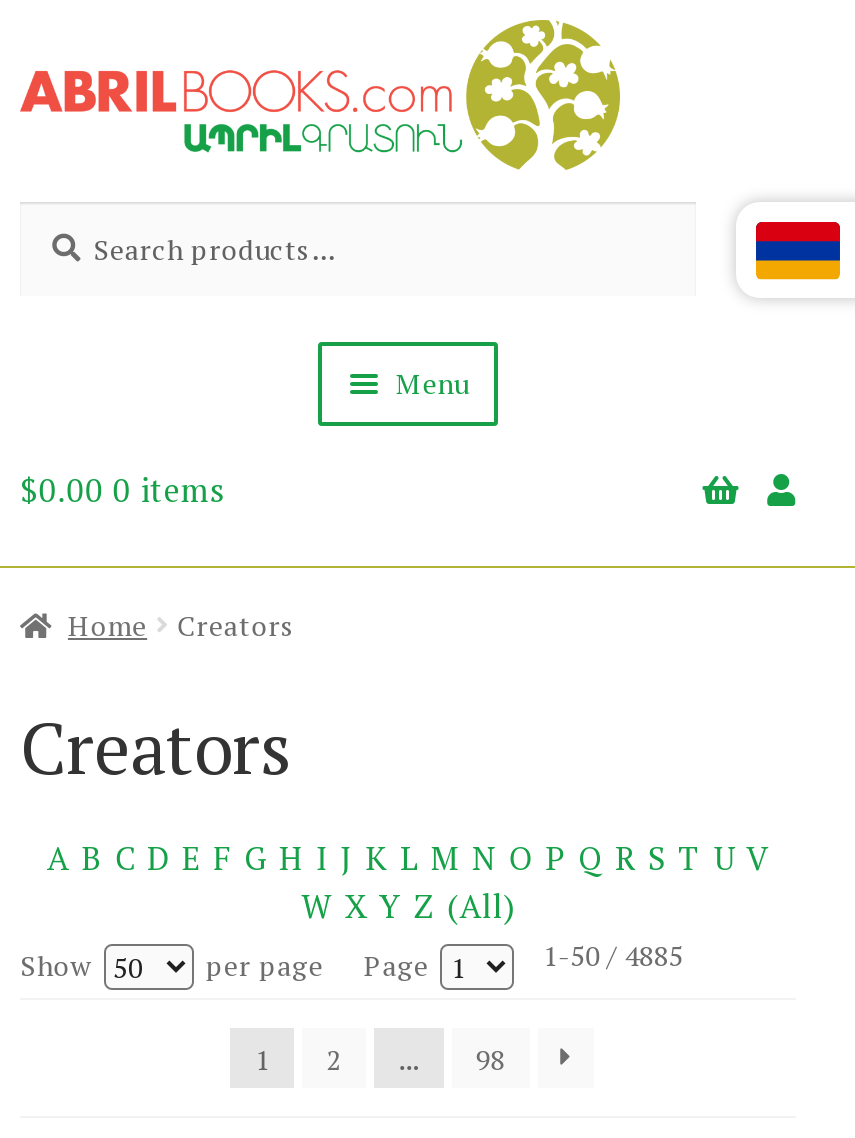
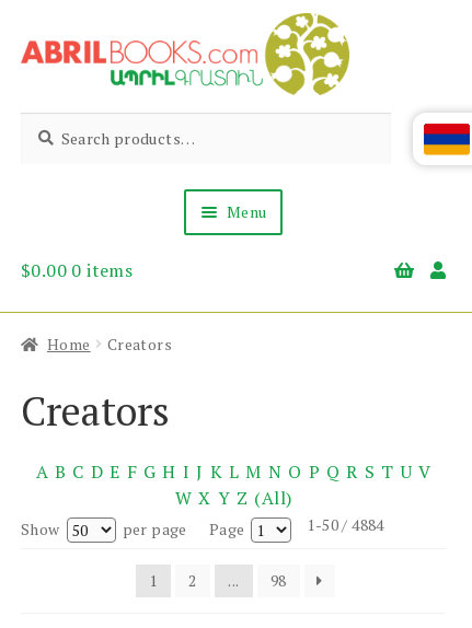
- 1-50 / 4885
+ 1-50 / 4884
